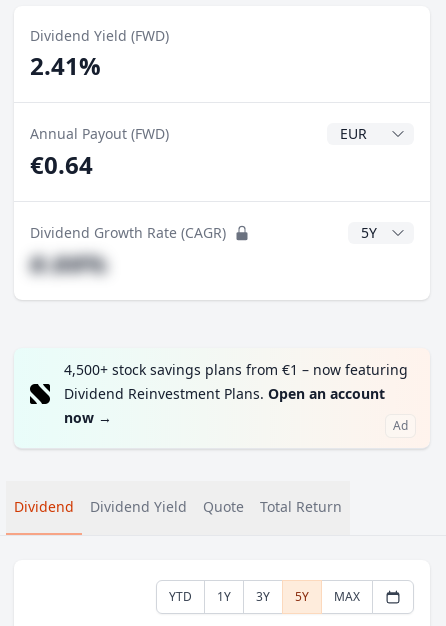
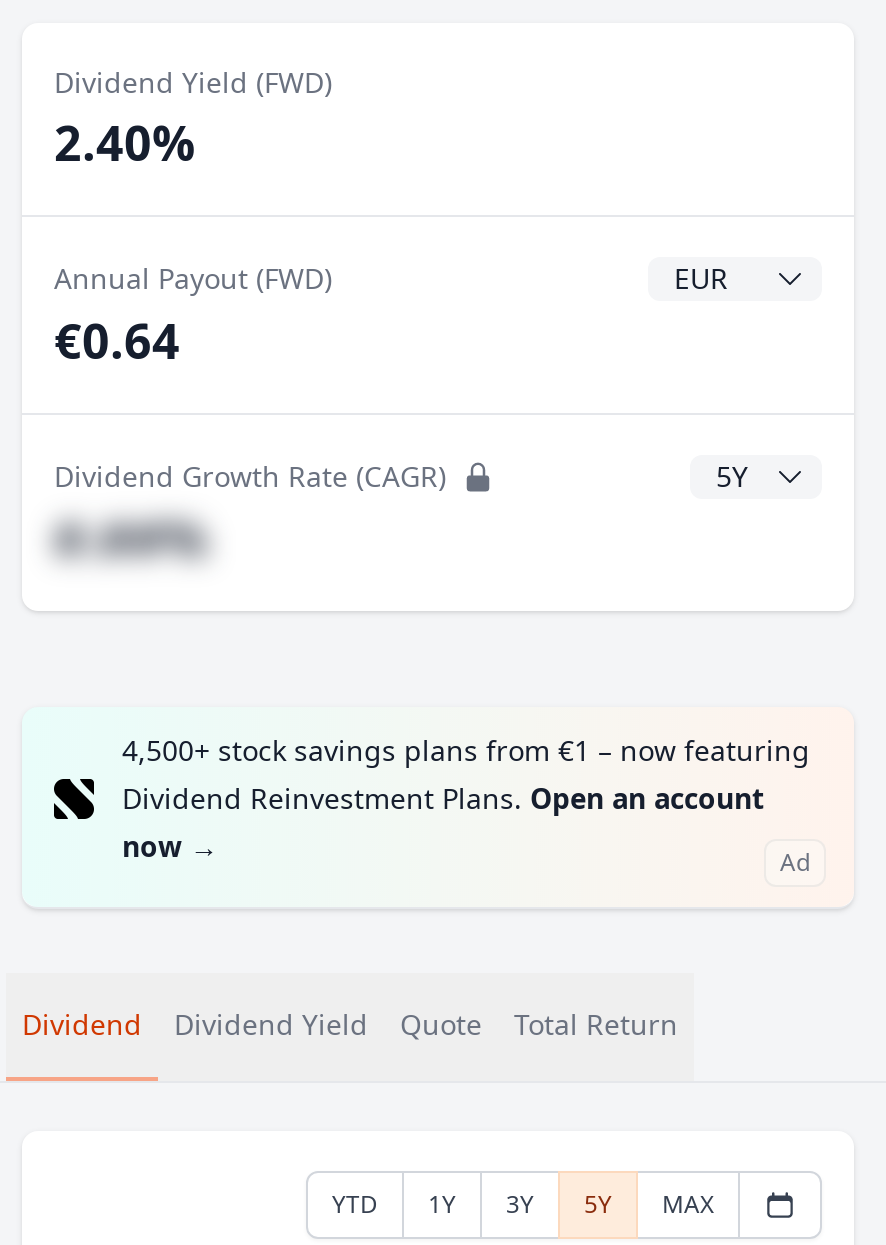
- 2.41%
+ 2.40%
